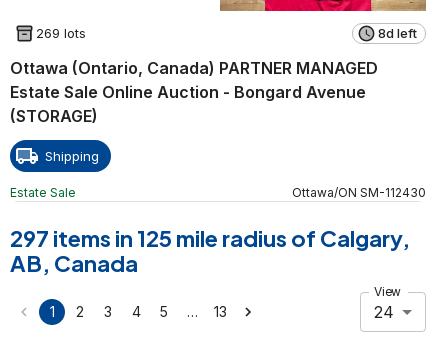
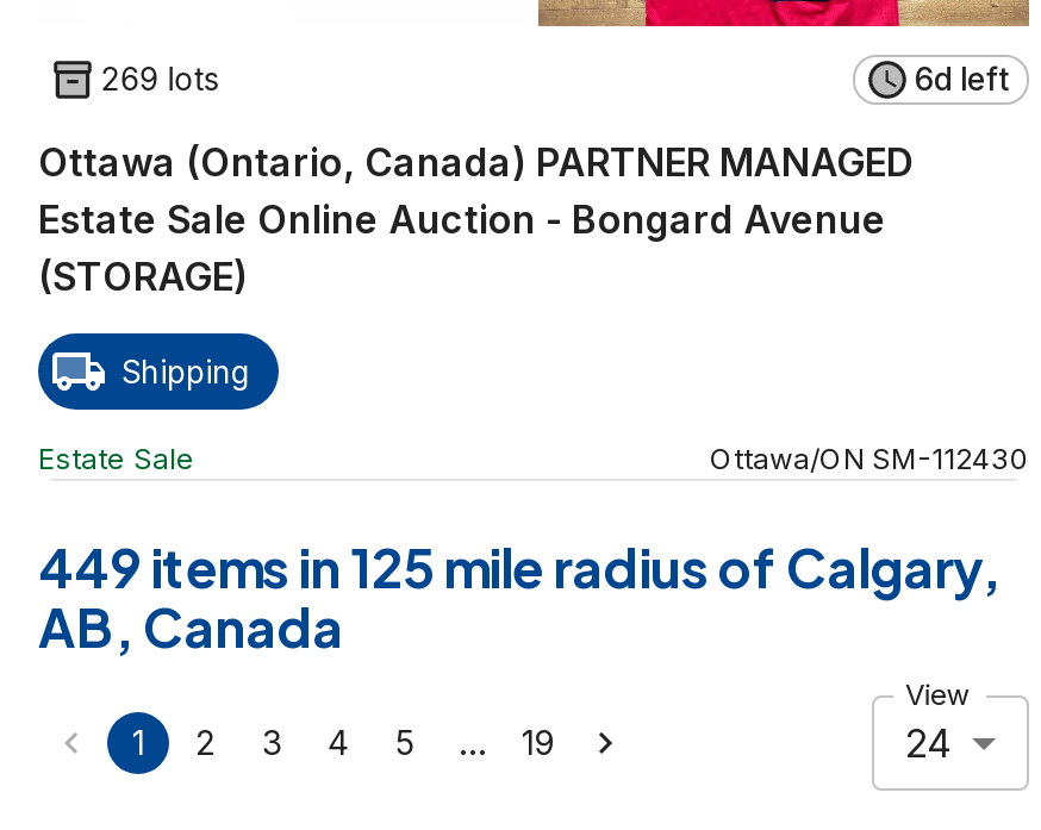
- 8d left
+ 6d left

- 297 items in 125 mile radius of Calgary,
+ 449 items in 125 mile radius of Calgary,

- 13
+ 19
